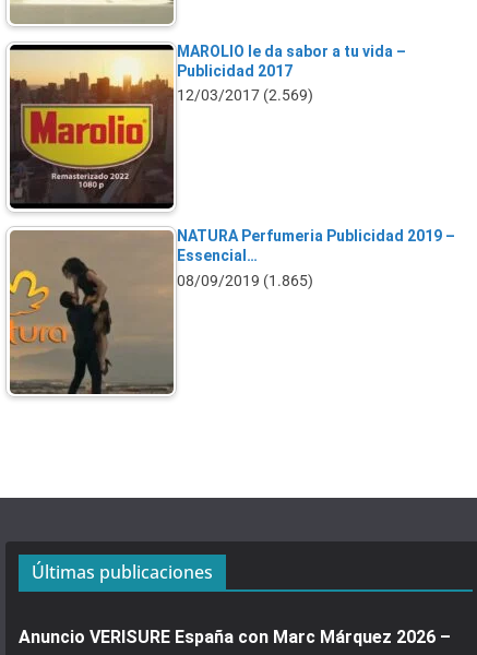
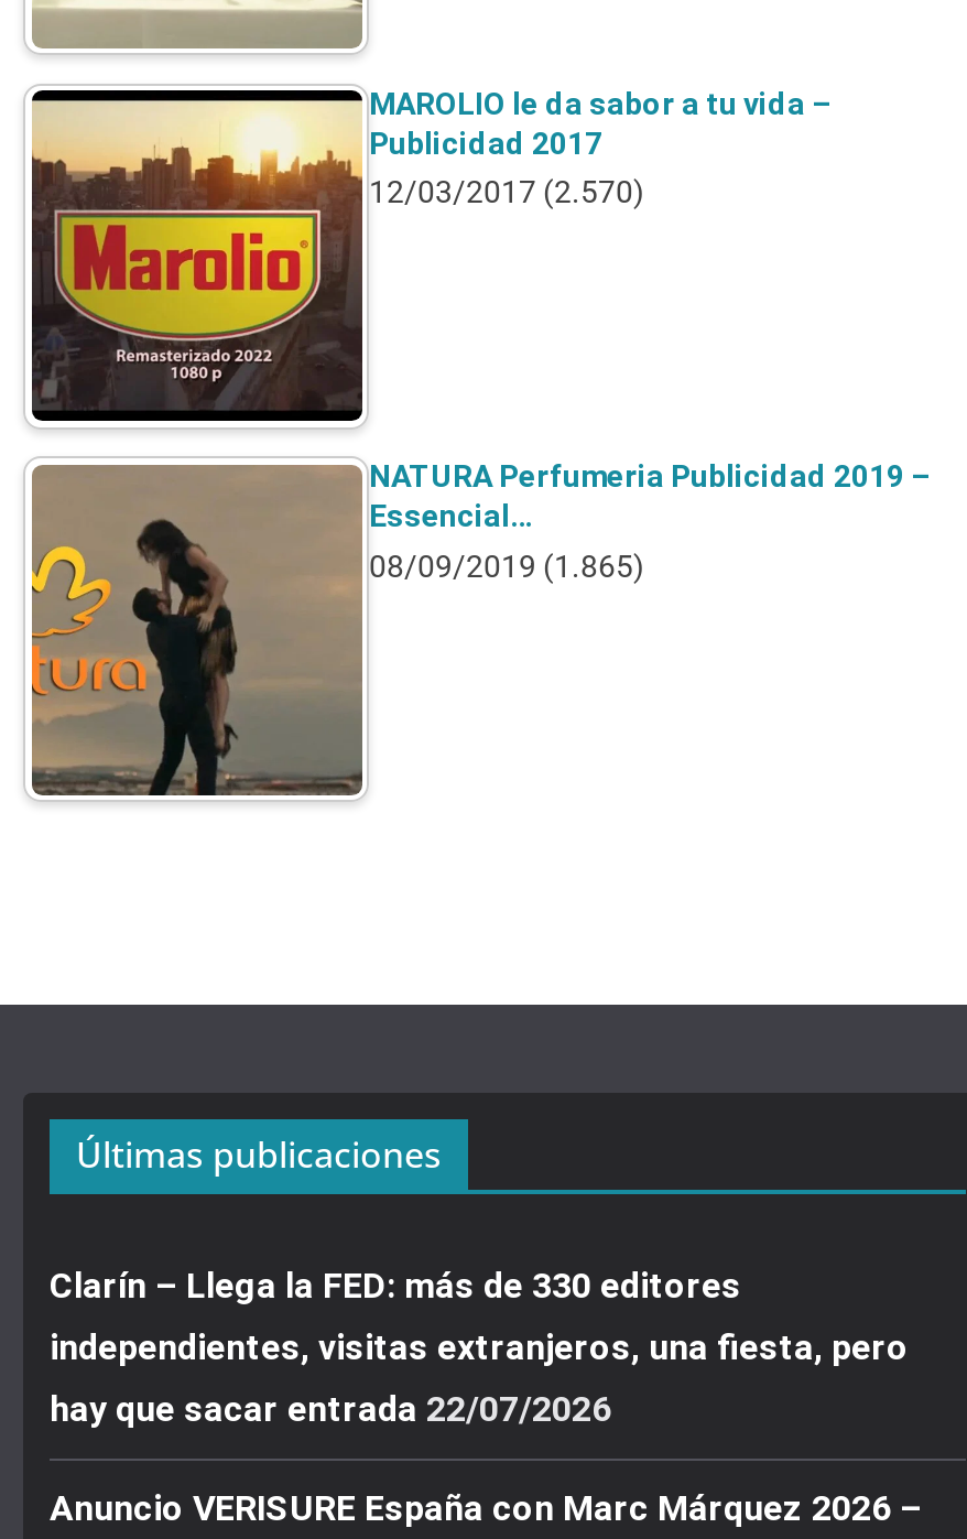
- 12/03/2017 (2.569)
+ 12/03/2017 (2.570)

+ Clarín – Llega la FED: más de 330 editores
+ independientes, visitas extranjeros, una fiesta, pero
+ hay que sacar entrada 22/07/2026
